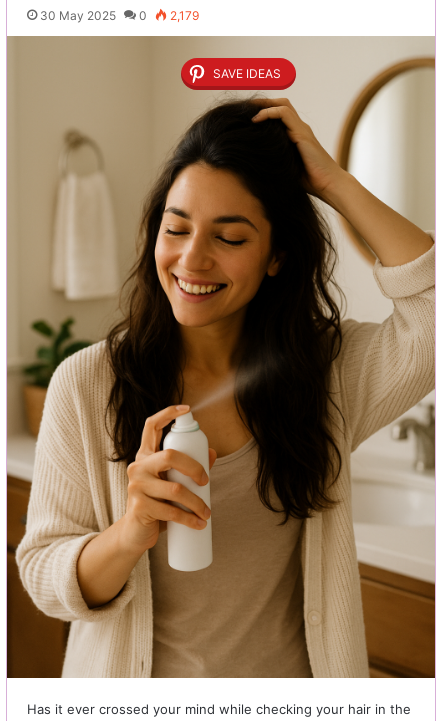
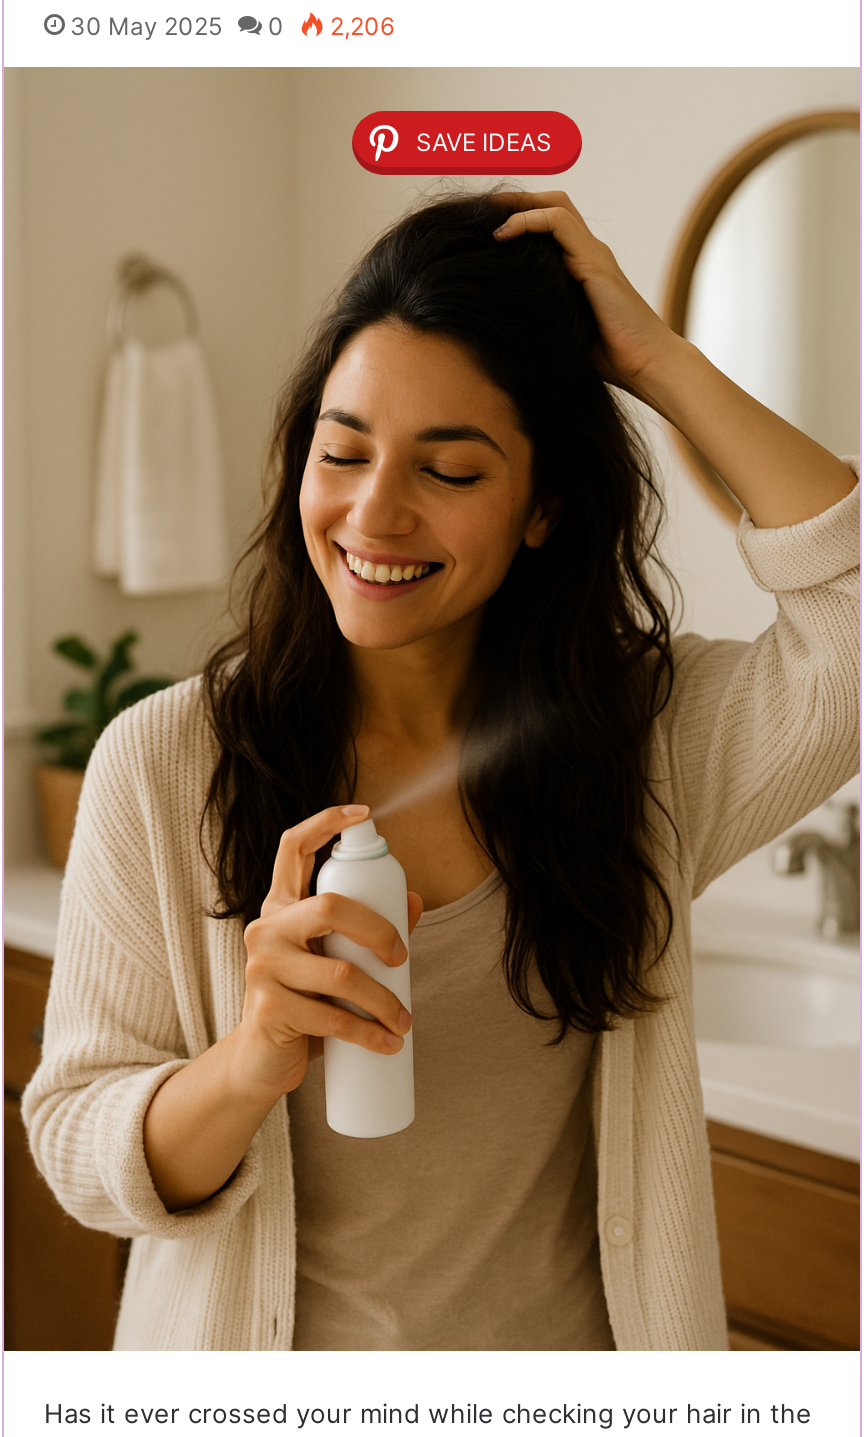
- 30 May 2025 0 2,179
+ 30 May 2025 0 2,206
